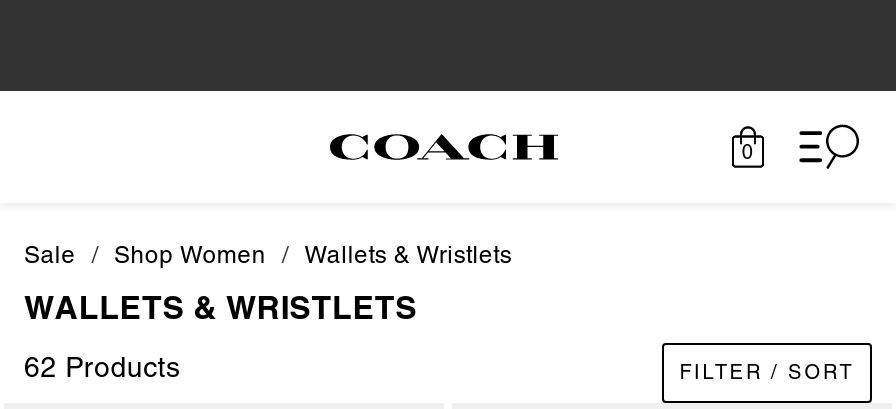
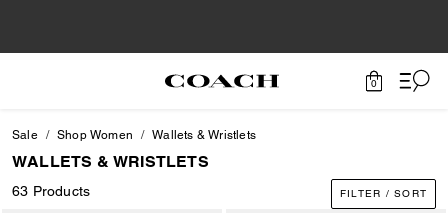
- 62 Products
+ 63 Products
